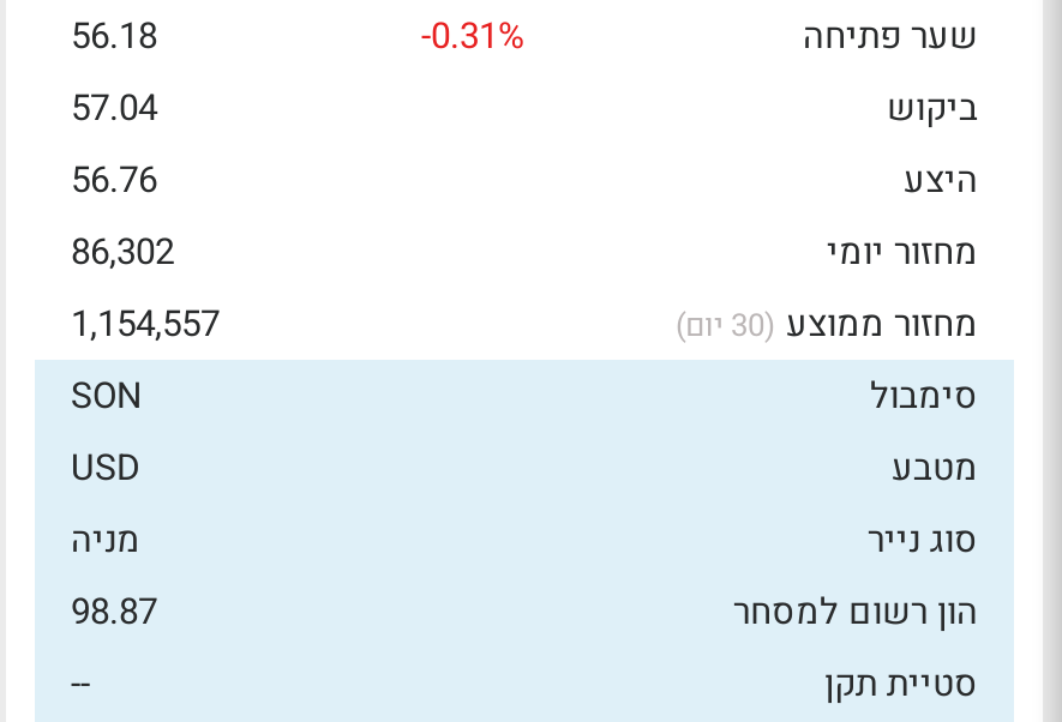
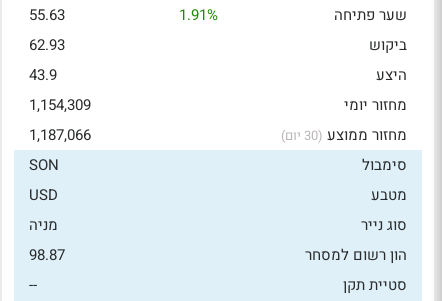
- 56.18
+ 55.63

- -0.31%
+ 1.91%

- 57.04
+ 62.93

- 56.76
+ 43.9

- 86,302
+ 1,154,309

- 1,154,557
+ 1,187,066
